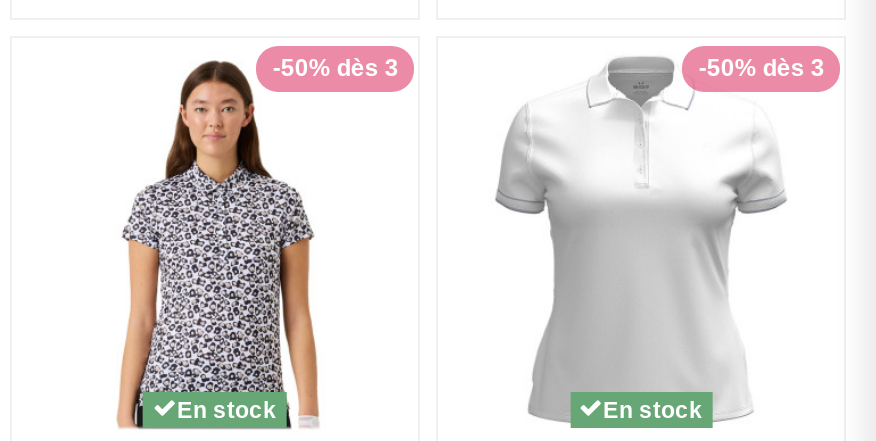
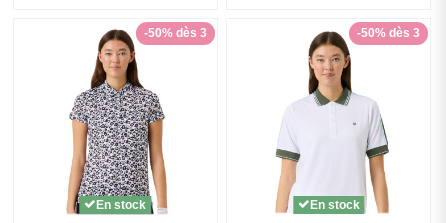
- [image]
+ [image]
